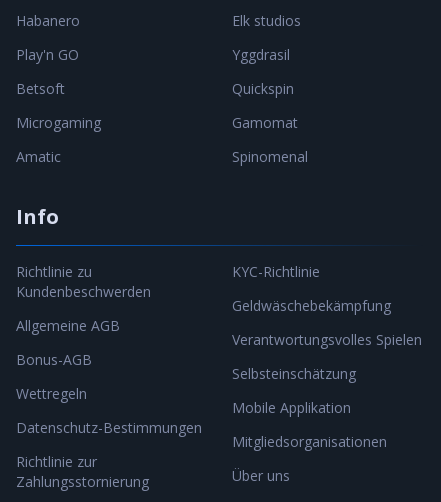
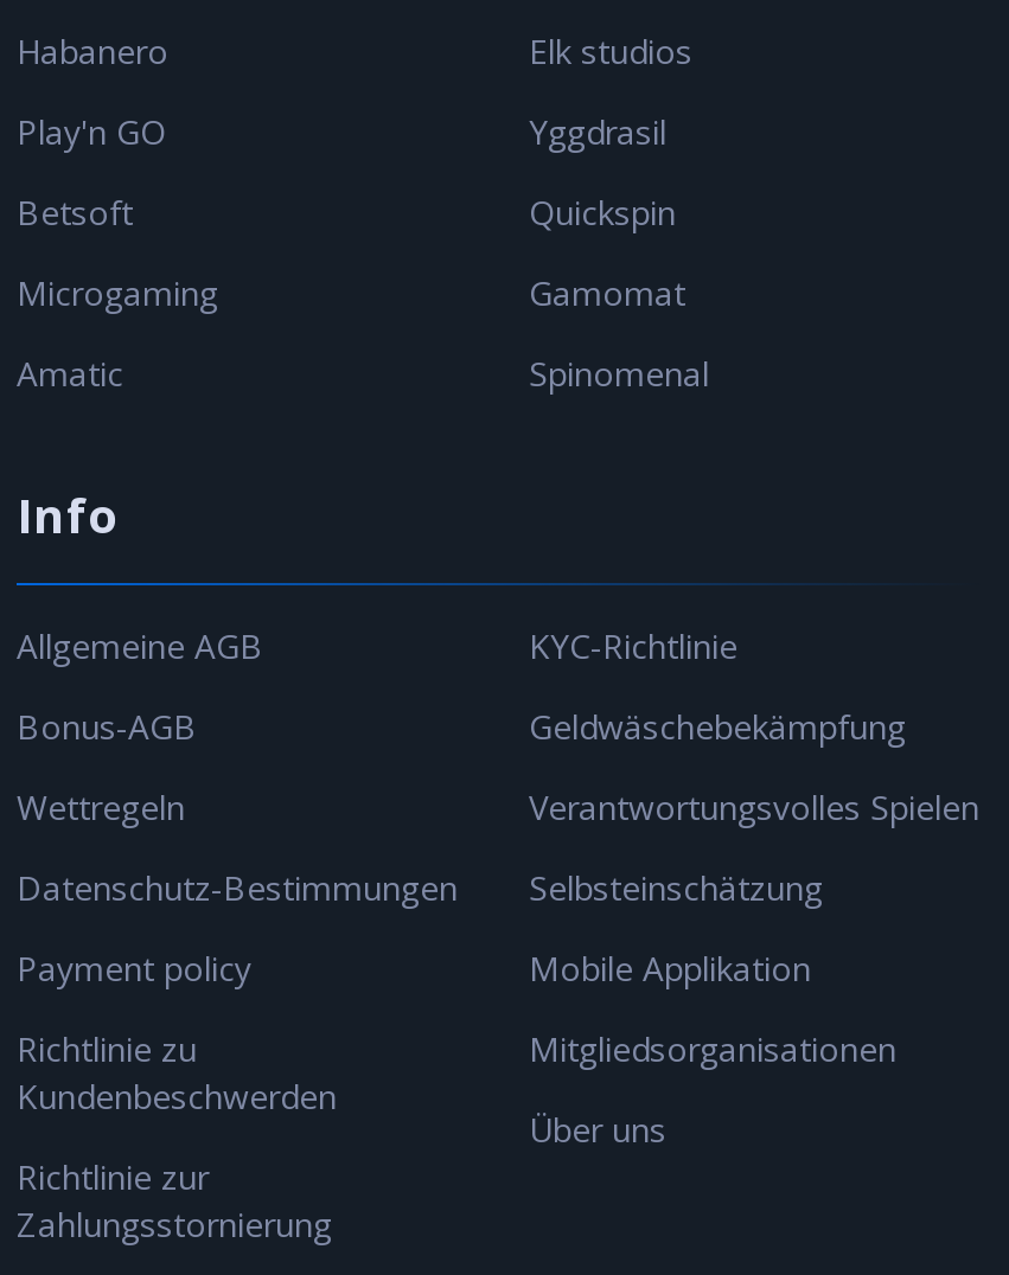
moved down: Richtlinie zu | Kundenbeschwerden

moved up: Allgemeine AGB | Bonus-AGB | Wettregeln | Datenschutz-Bestimmungen

+ Payment policy
